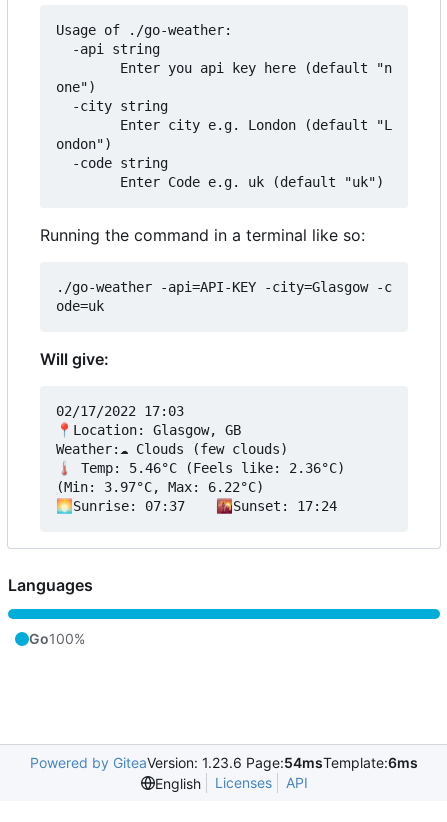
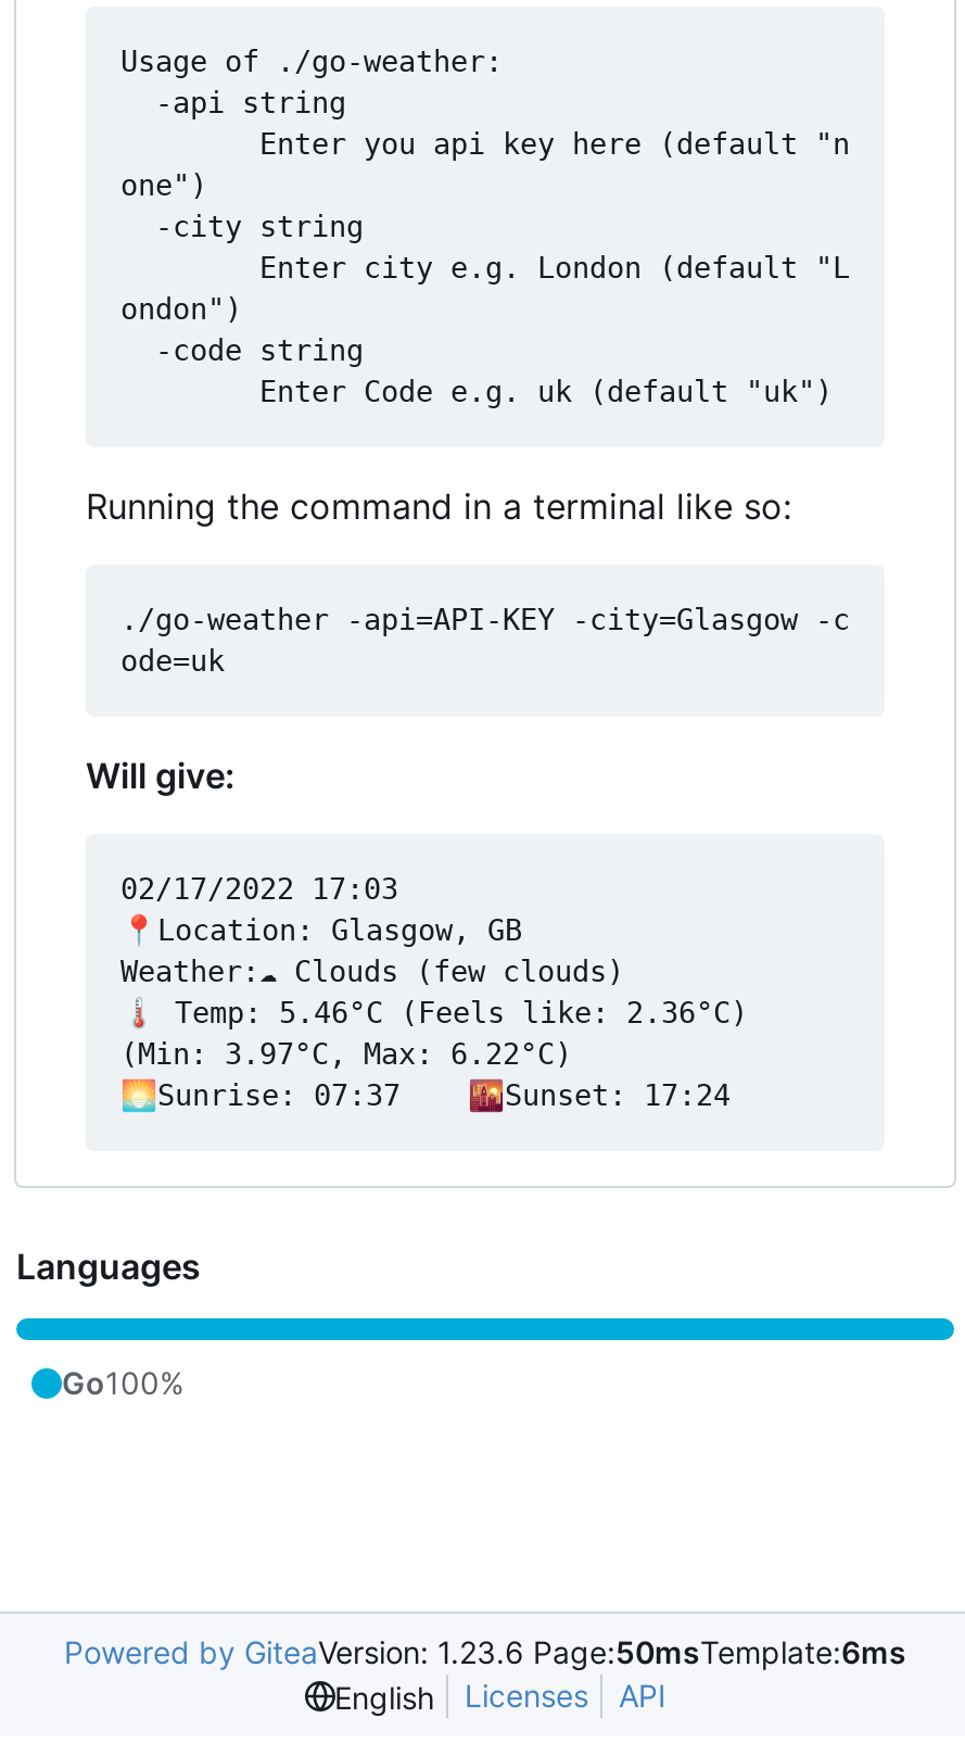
- Powered by GiteaVersion: 1.23.6 Page:54msTemplate:6ms
+ Powered by GiteaVersion: 1.23.6 Page:50msTemplate:6ms
